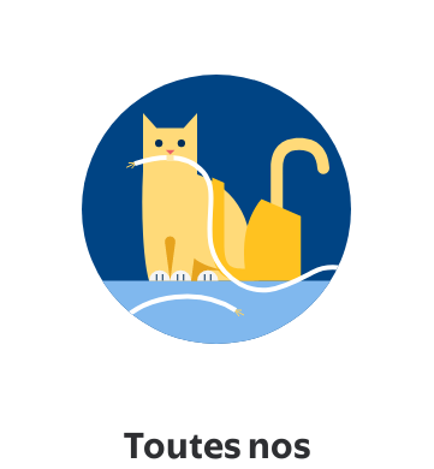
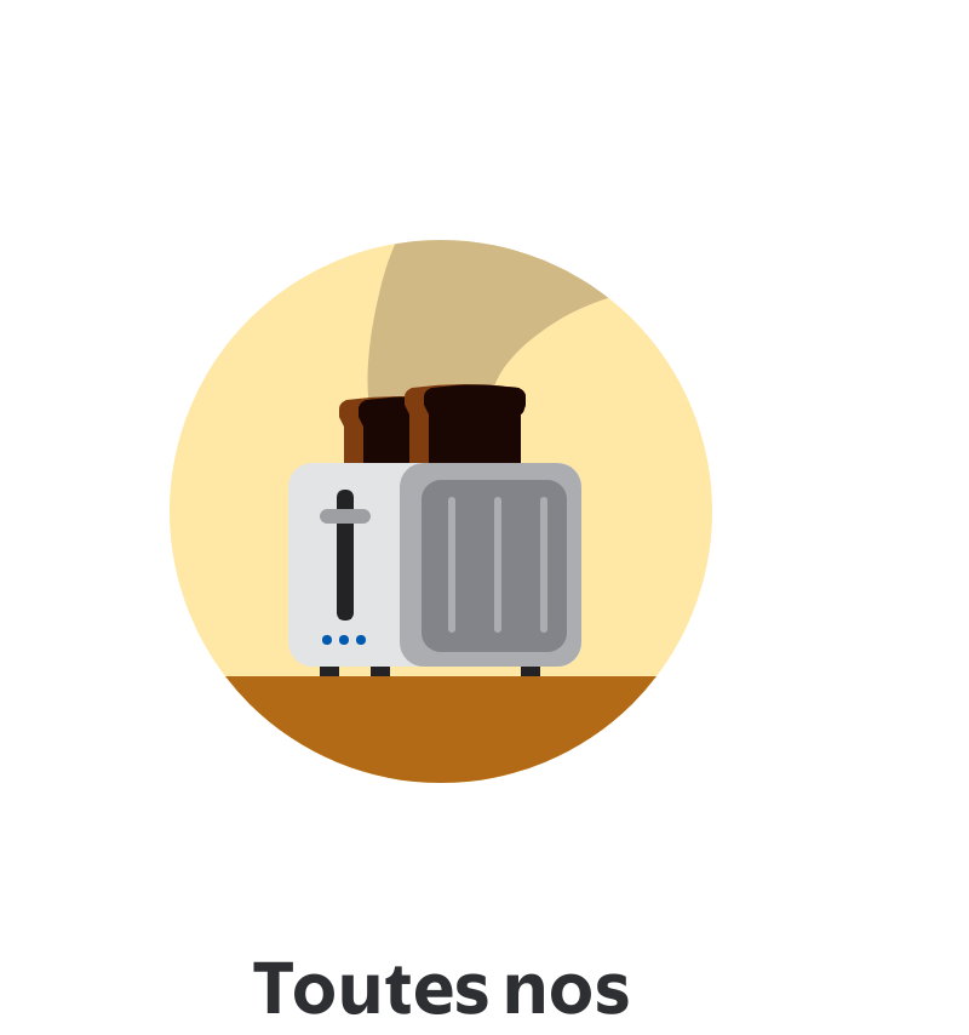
- [image]
+ [image]
